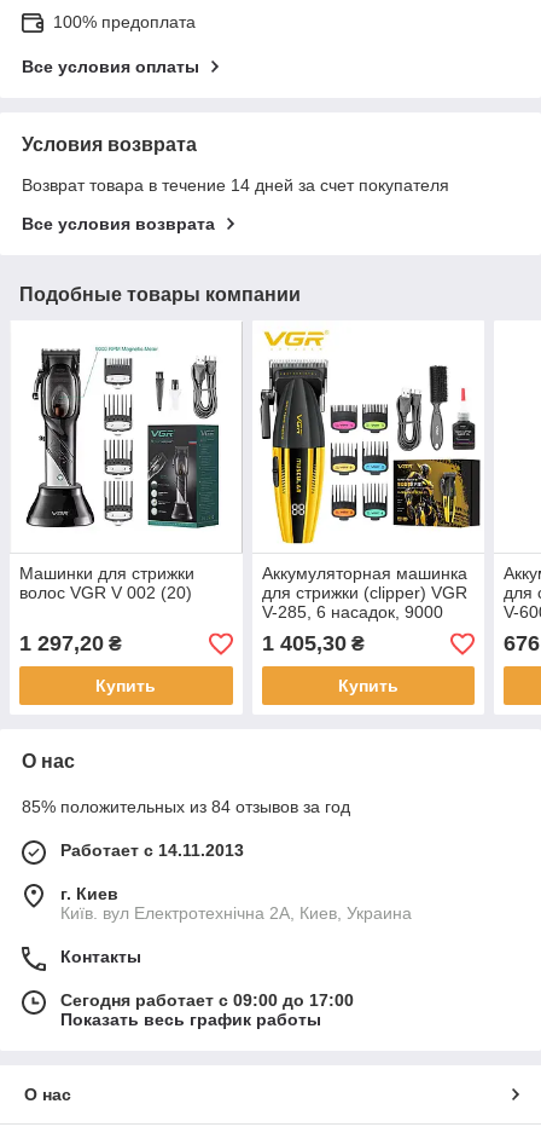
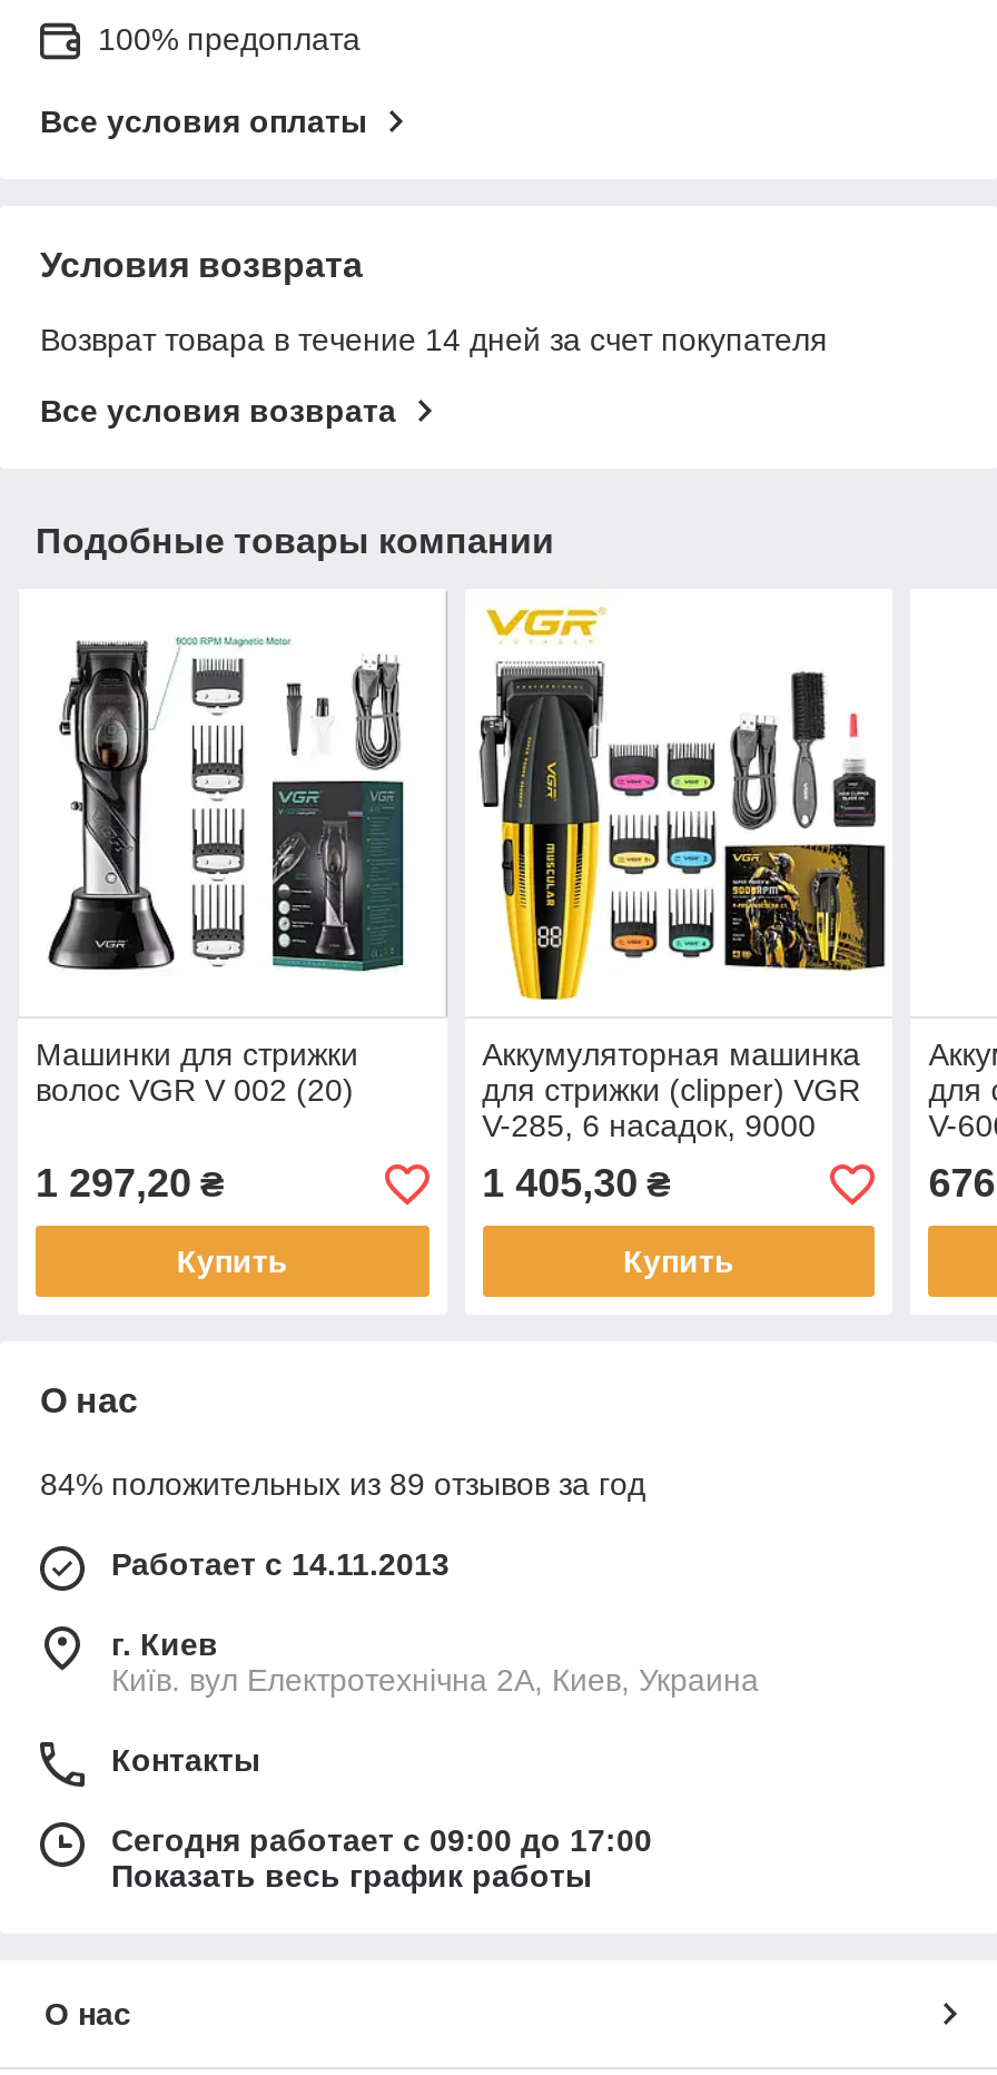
- 85% положительных из 84 отзывов за год
+ 84% положительных из 89 отзывов за год
